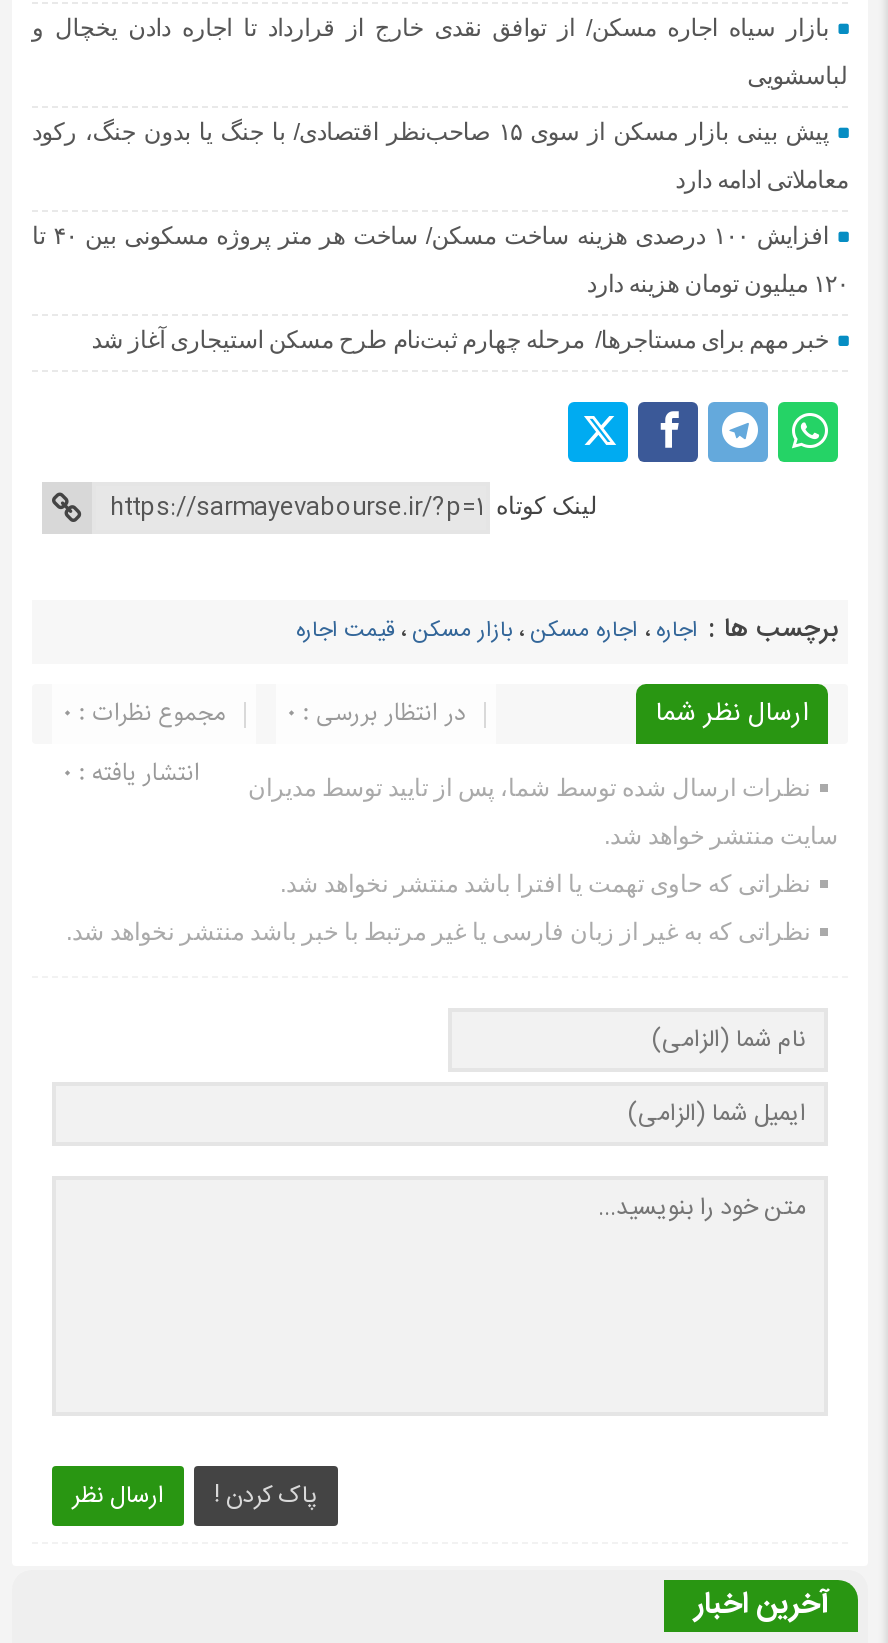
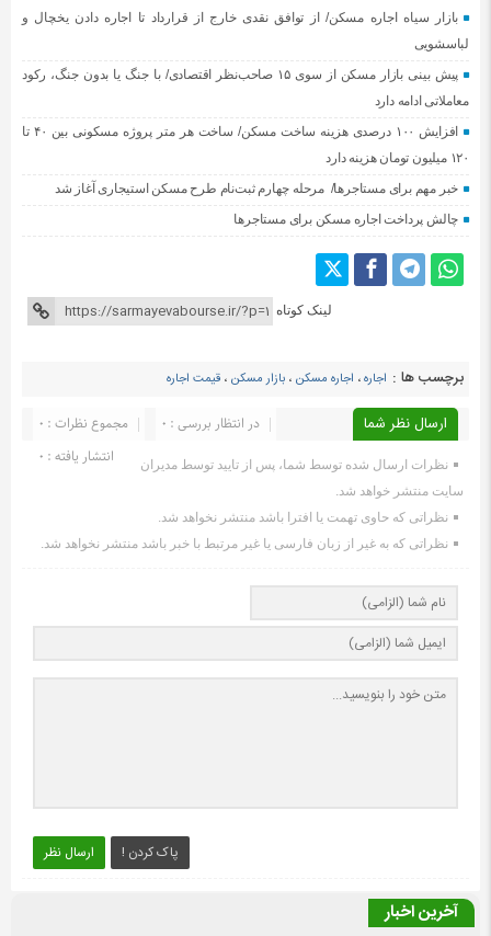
+ چالش پرداخت اجاره مسکن برای مستاجرها
